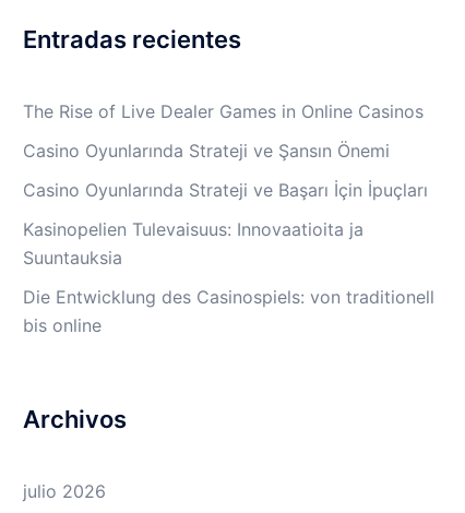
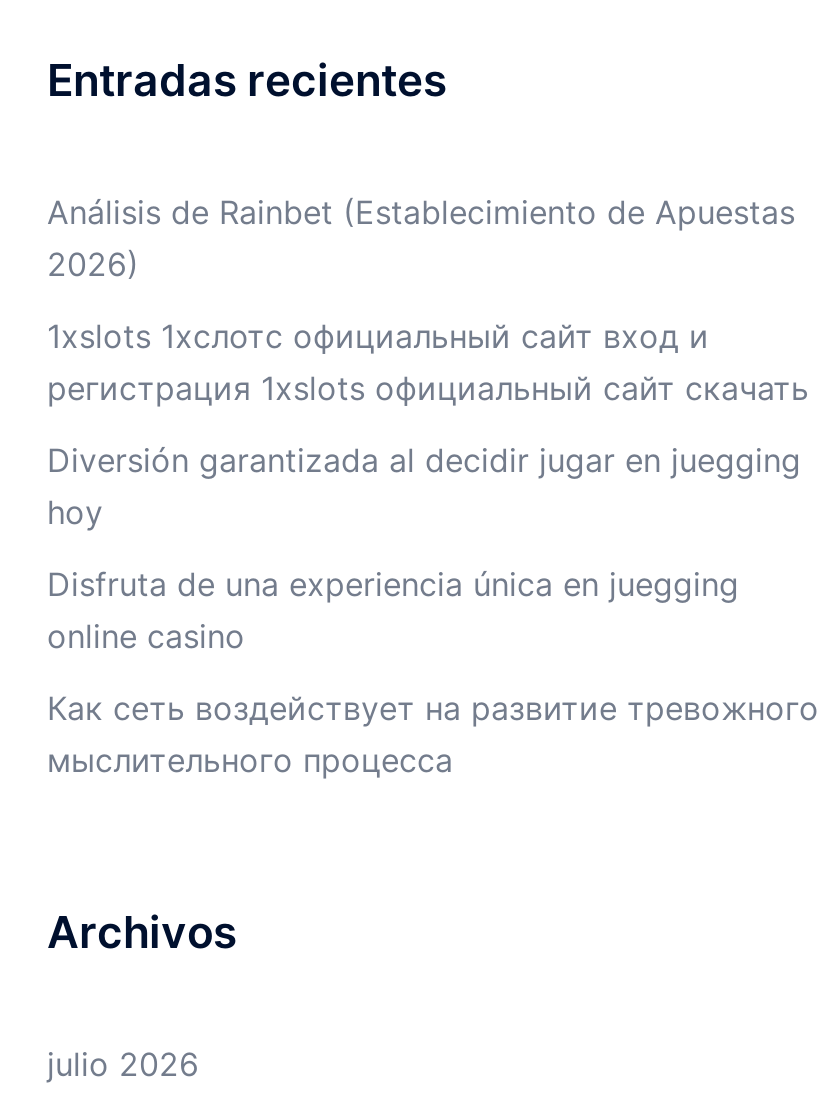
- The Rise of Live Dealer Games in Online Casinos
+ Análisis de Rainbet (Establecimiento de Apuestas
+ 2026)

- Casino Oyunlarında Strateji ve Şansın Önemi
+ 1xslots 1хслотс официальный сайт вход и
+ регистрация 1xslots официальный сайт скачать

- Casino Oyunlarında Strateji ve Başarı İçin İpuçları
+ Diversión garantizada al decidir jugar en juegging
+ hoy

- Kasinopelien Tulevaisuus: Innovaatioita ja
- Suuntauksia
+ Disfruta de una experiencia única en juegging
+ online casino

- Die Entwicklung des Casinospiels: von traditionell
- bis online
+ Как сеть воздействует на развитие тревожного
+ мыслительного процесса
